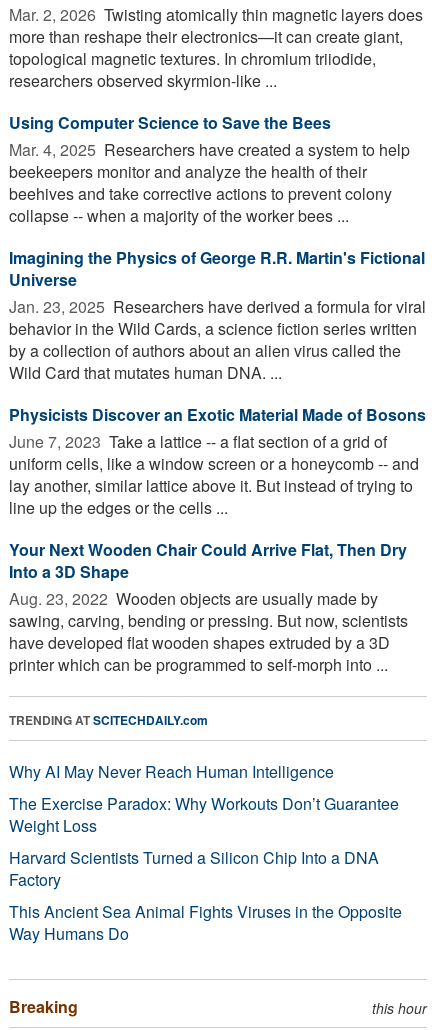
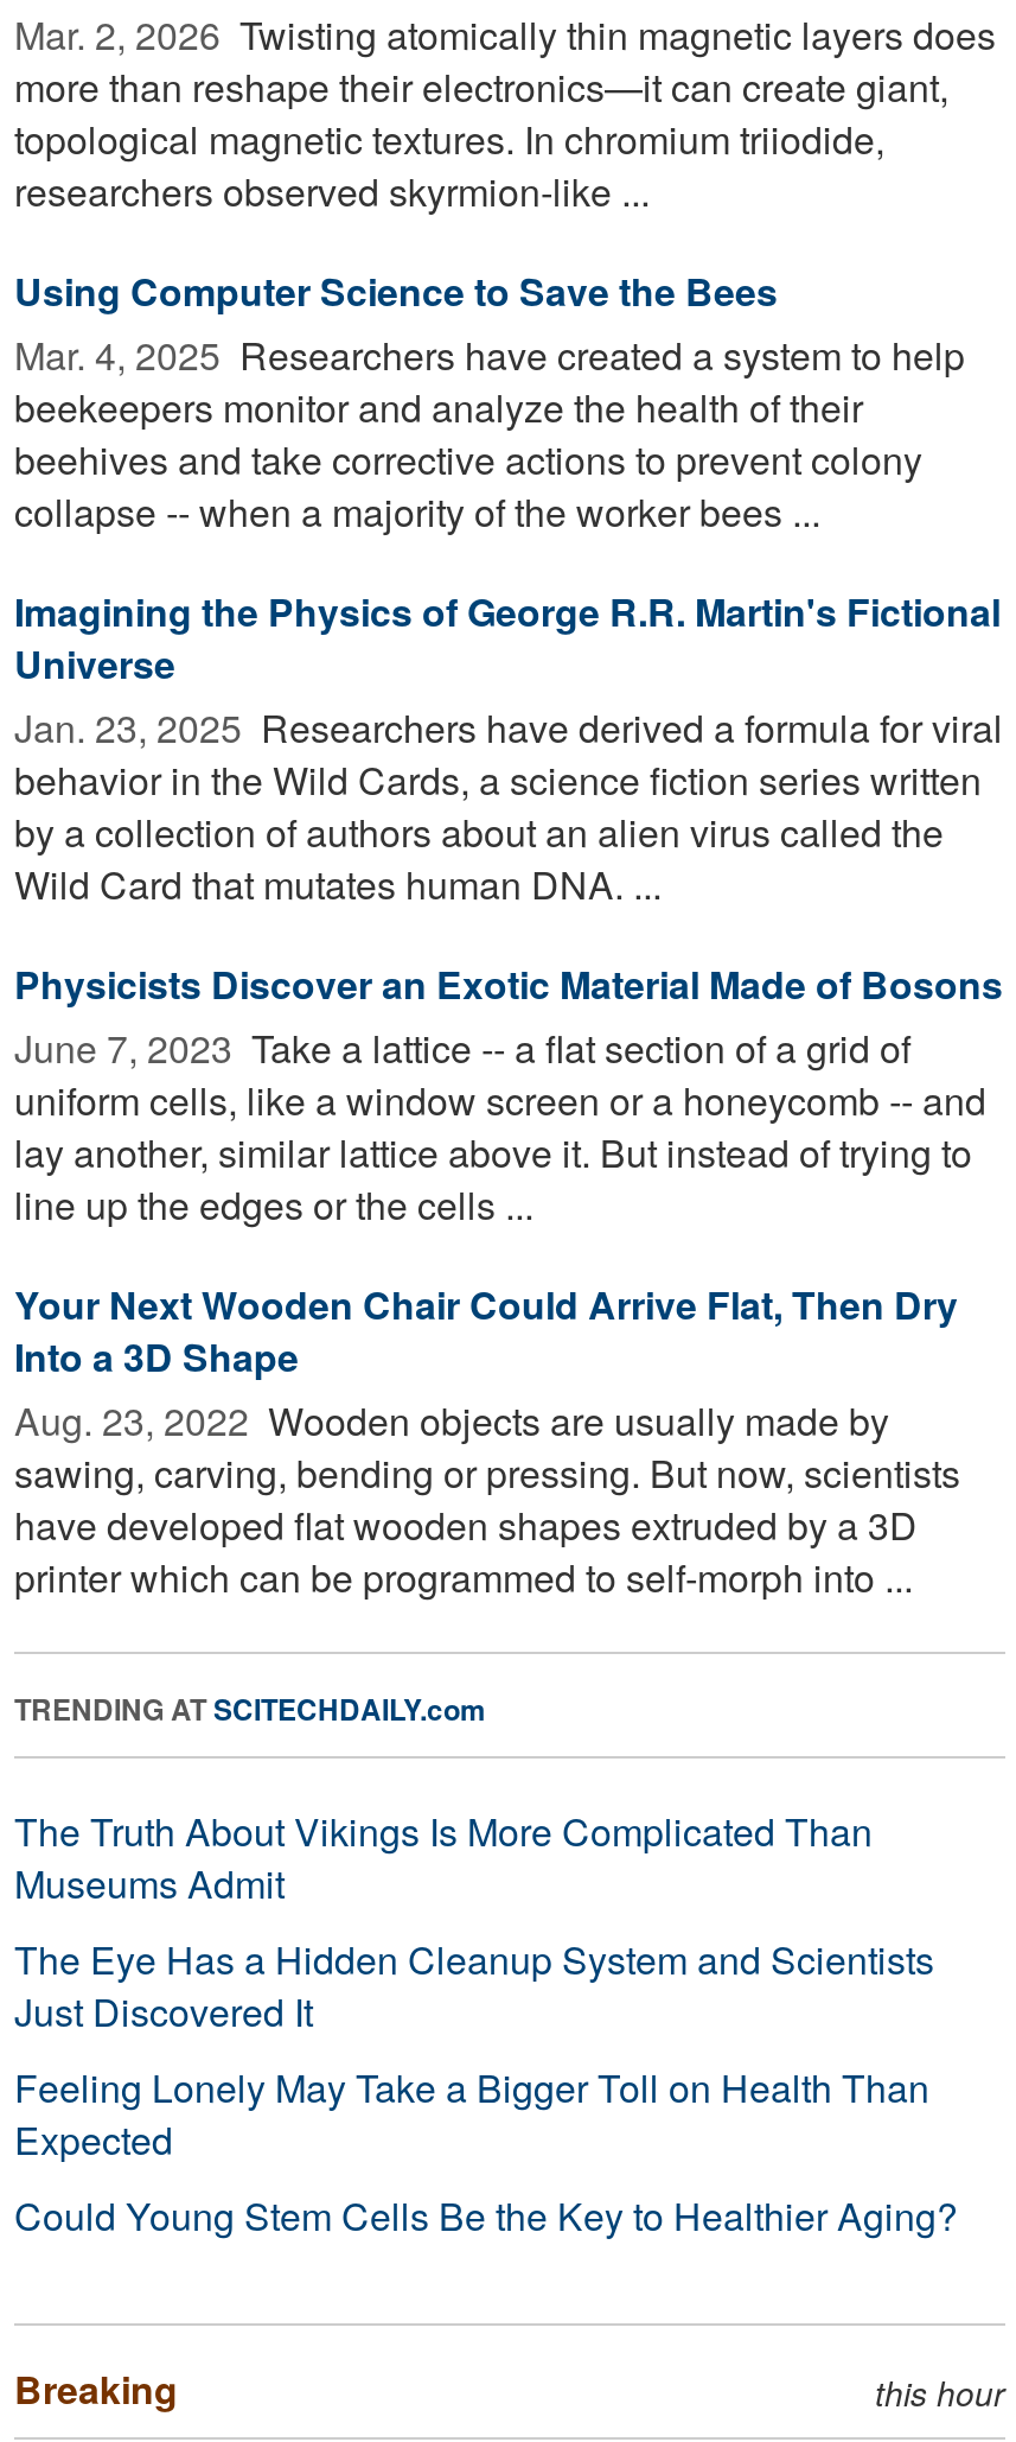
- Why AI May Never Reach Human Intelligence
- The Exercise Paradox: Why Workouts Don’t Guarantee
- Weight Loss
- Harvard Scientists Turned a Silicon Chip Into a DNA
- Factory
- This Ancient Sea Animal Fights Viruses in the Opposite
- Way Humans Do
+ The Truth About Vikings Is More Complicated Than
+ Museums Admit
+ The Eye Has a Hidden Cleanup System and Scientists
+ Just Discovered It
+ Feeling Lonely May Take a Bigger Toll on Health Than
+ Expected
+ Could Young Stem Cells Be the Key to Healthier Aging?
